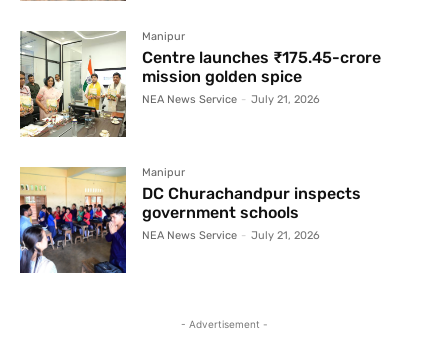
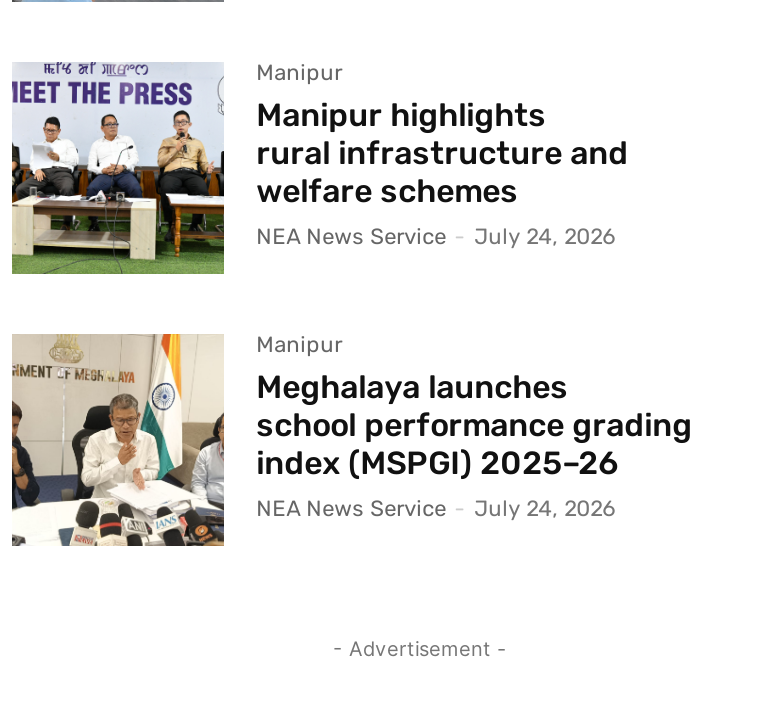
- [image]
- Centre launches ₹175.45-crore
- mission golden spice
- NEA News Service - July 21, 2026
+ [image]
+ Manipur highlights
+ rural infrastructure and
+ welfare schemes
+ NEA News Service - July 24, 2026

- [image]
- DC Churachandpur inspects
- government schools
- NEA News Service - July 21, 2026
+ [image]
+ Meghalaya launches
+ school performance grading
+ index (MSPGI) 2025–26
+ NEA News Service - July 24, 2026
